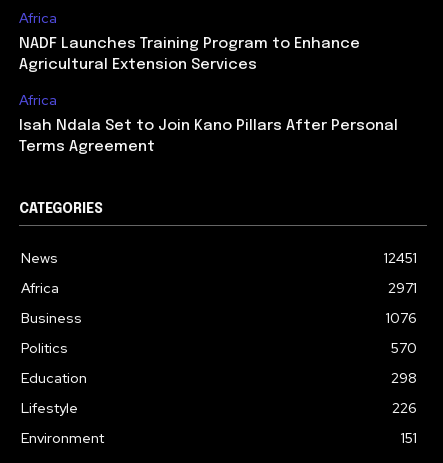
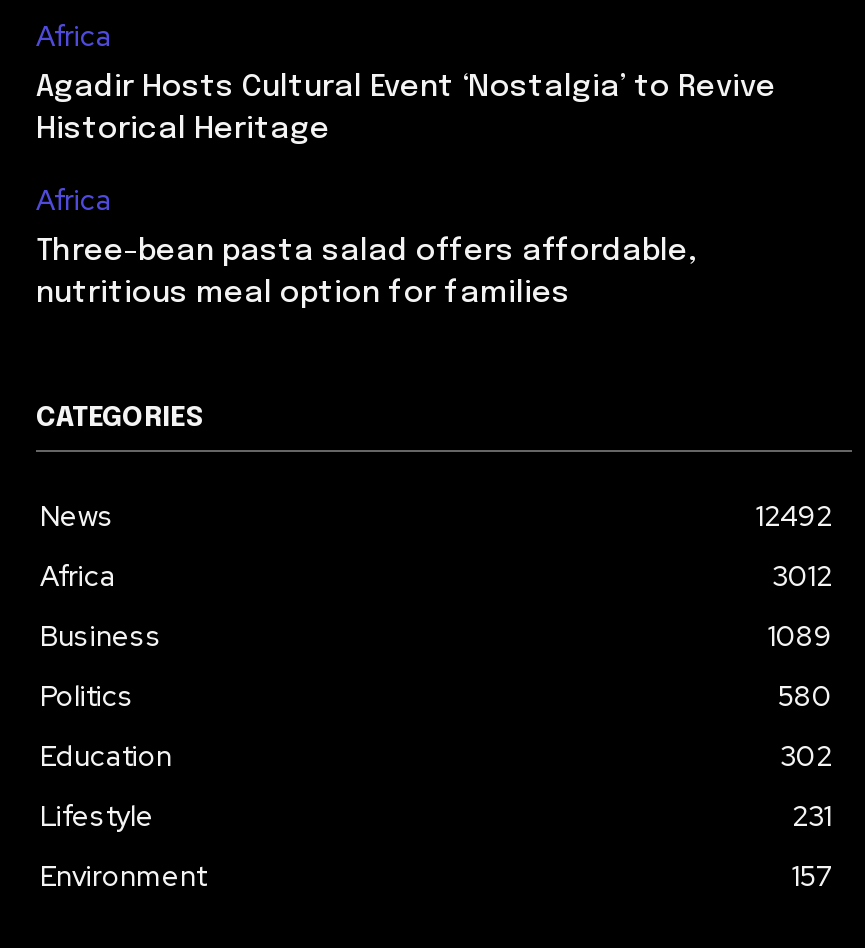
- NADF Launches Training Program to Enhance
- Agricultural Extension Services
+ Agadir Hosts Cultural Event ‘Nostalgia’ to Revive
+ Historical Heritage

- Isah Ndala Set to Join Kano Pillars After Personal
- Terms Agreement
+ Three-bean pasta salad offers affordable,
+ nutritious meal option for families

- 12451
+ 12492

- 2971
+ 3012

- 1076
+ 1089

- 570
+ 580

- 298
+ 302

- 226
+ 231

- 151
+ 157
